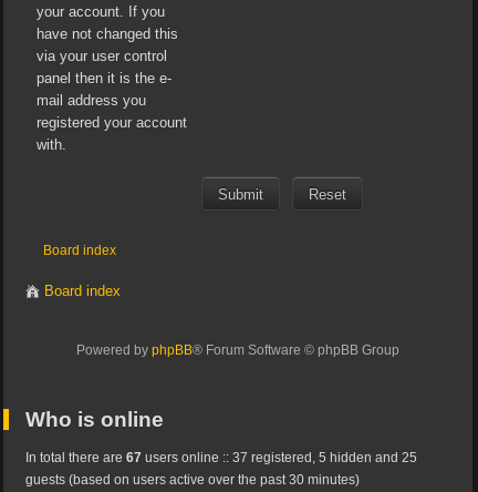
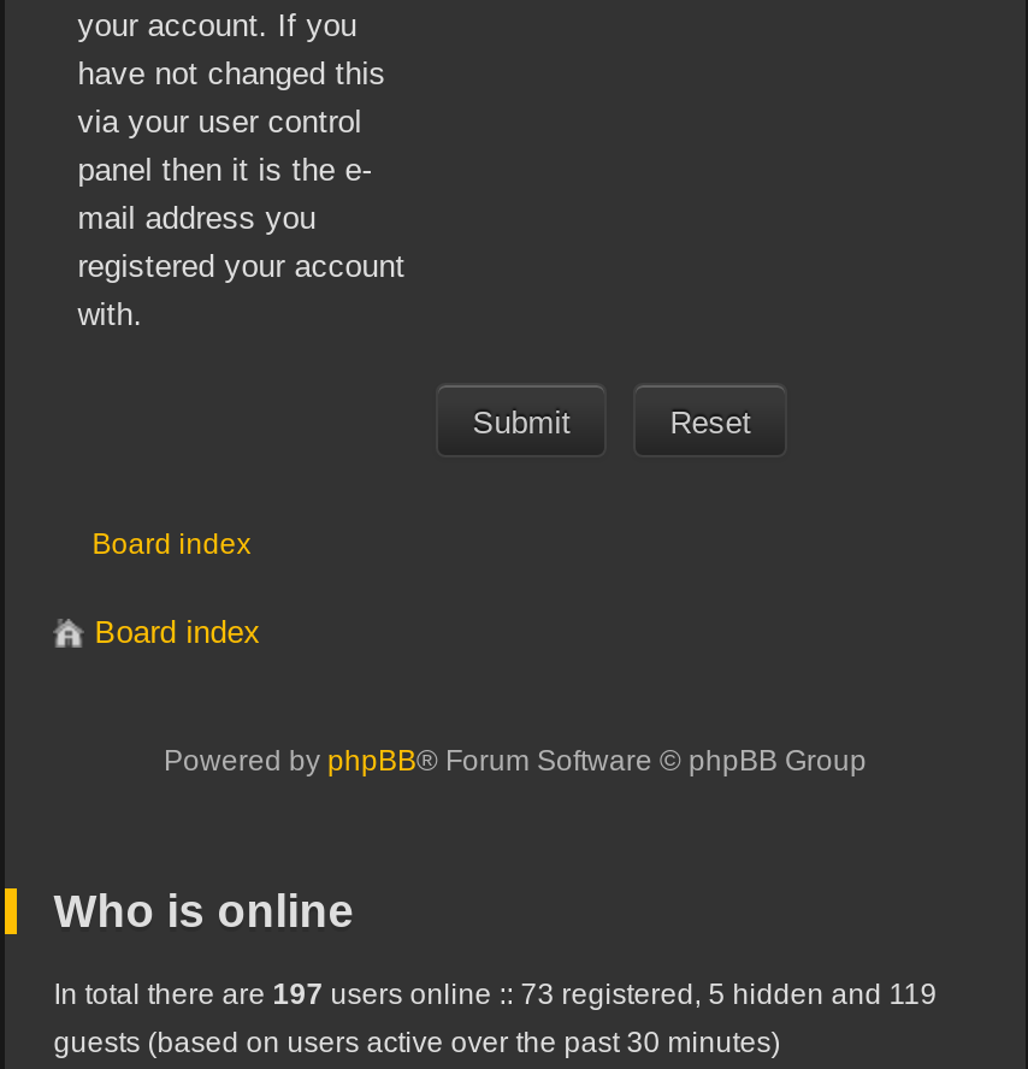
- In total there are 67 users online :: 37 registered, 5 hidden and 25
+ In total there are 197 users online :: 73 registered, 5 hidden and 119
